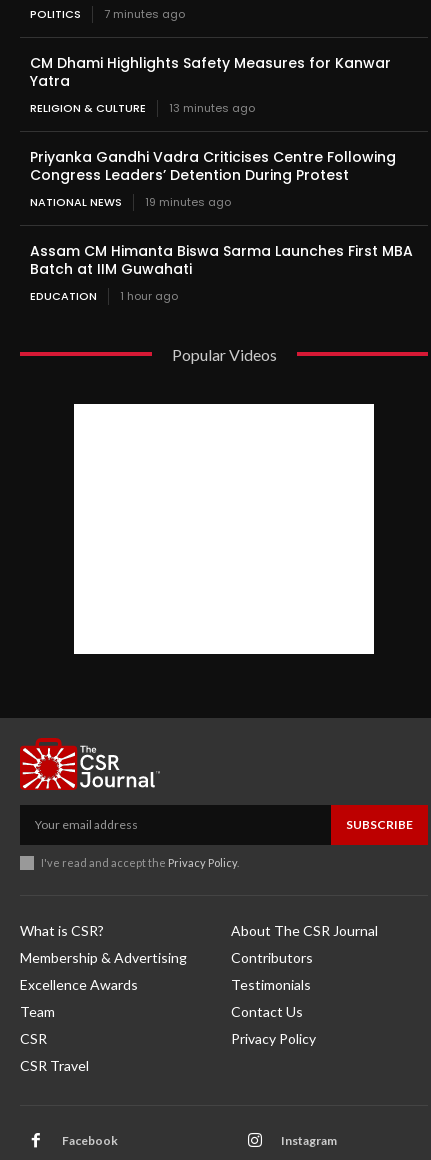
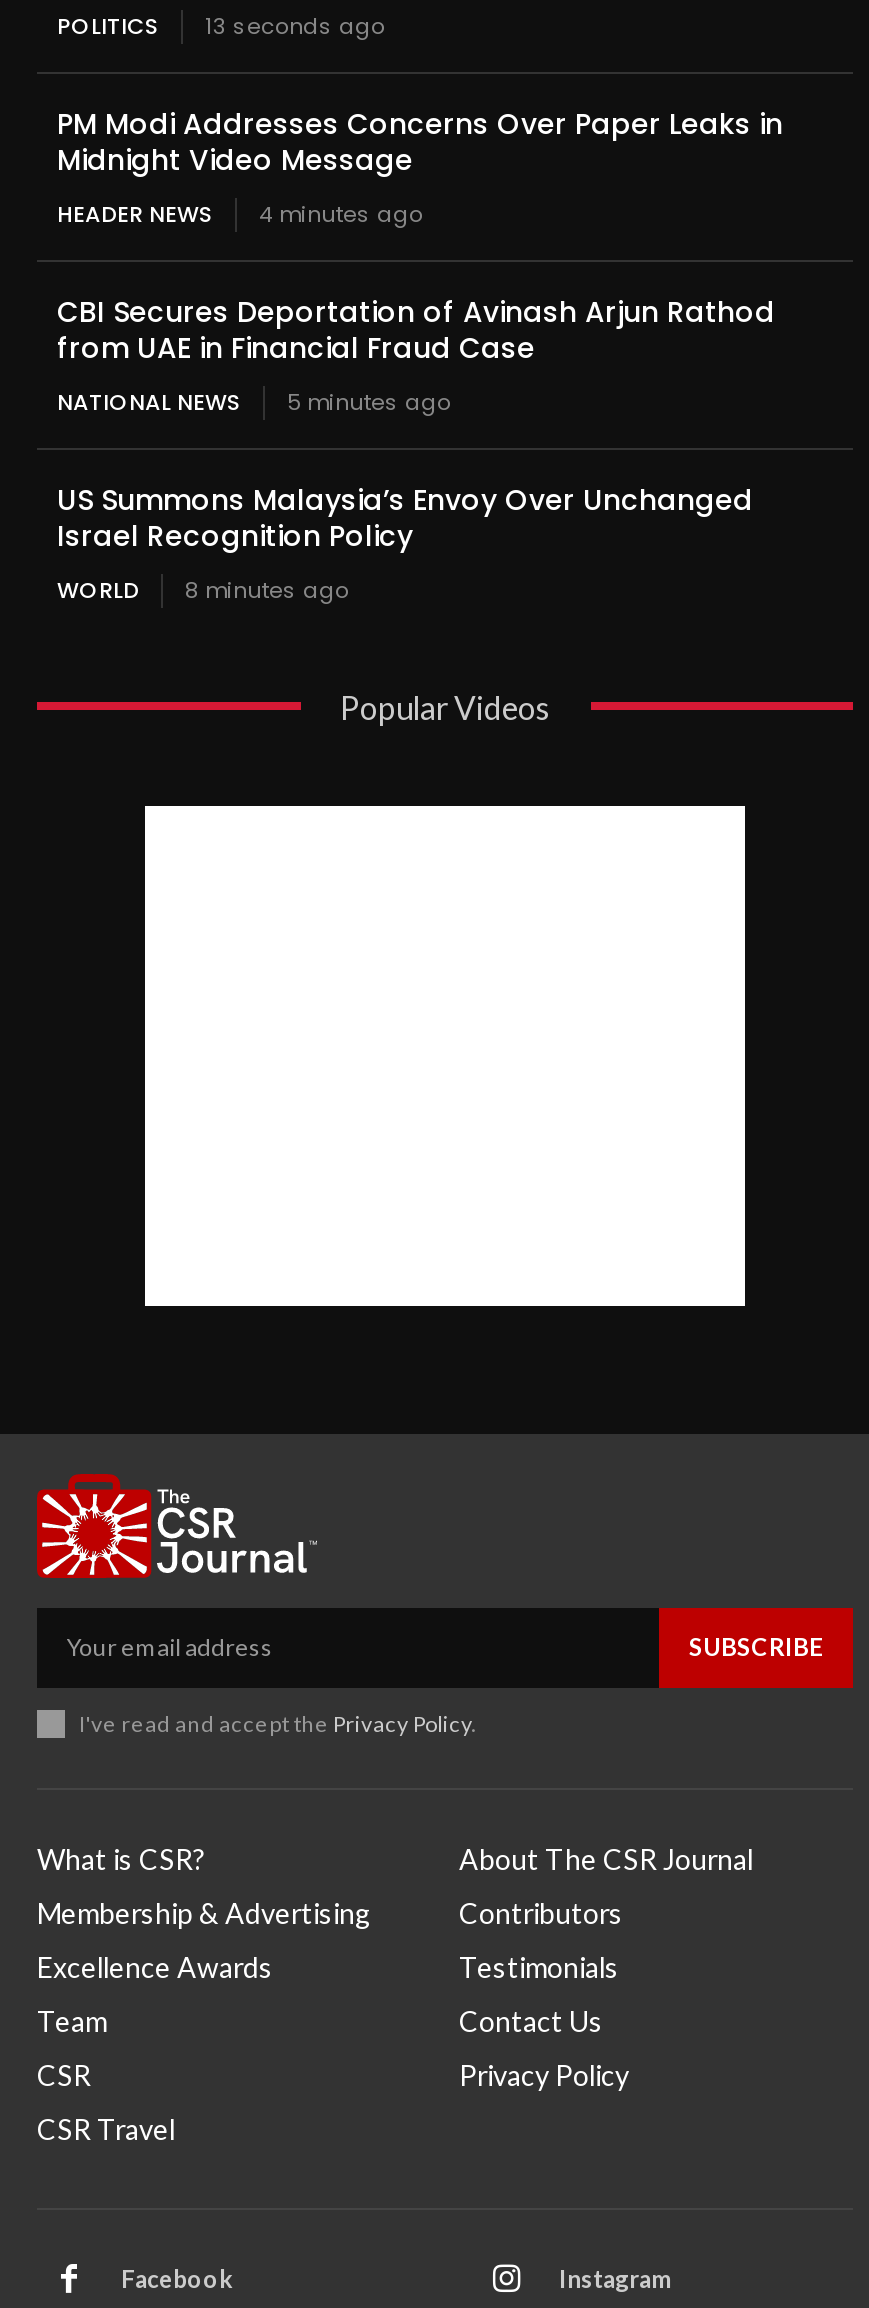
- POLITICS 7 minutes ago
+ POLITICS 13 seconds ago

- CM Dhami Highlights Safety Measures for Kanwar
- Yatra
- RELIGION & CULTURE
- 13 minutes ago
+ PM Modi Addresses Concerns Over Paper Leaks in
+ Midnight Video Message
+ HEADER NEWS
+ 4 minutes ago

- Priyanka Gandhi Vadra Criticises Centre Following
- Congress Leaders’ Detention During Protest
+ CBI Secures Deportation of Avinash Arjun Rathod
+ from UAE in Financial Fraud Case

- NATIONAL NEWS 19 minutes ago
+ NATIONAL NEWS 5 minutes ago

- Assam CM Himanta Biswa Sarma Launches First MBA
- Batch at IIM Guwahati
- EDUCATION
- 1 hour ago
+ US Summons Malaysia’s Envoy Over Unchanged
+ Israel Recognition Policy
+ WORLD
+ 8 minutes ago
